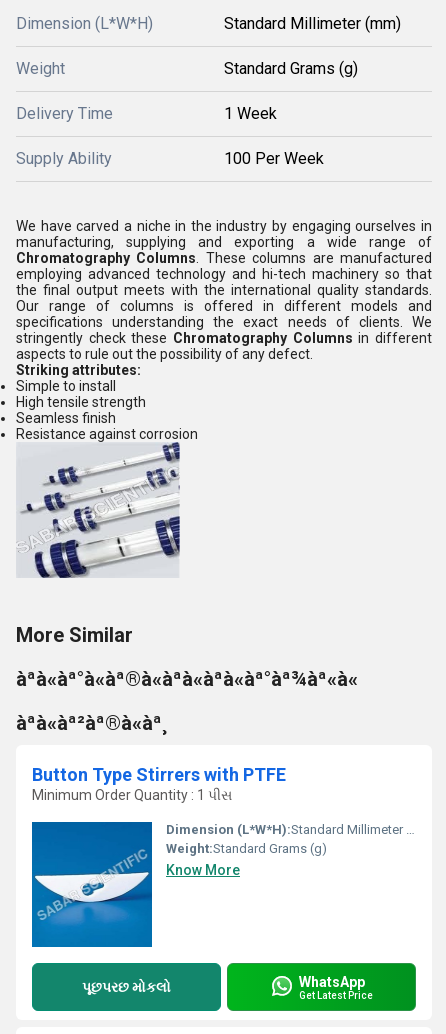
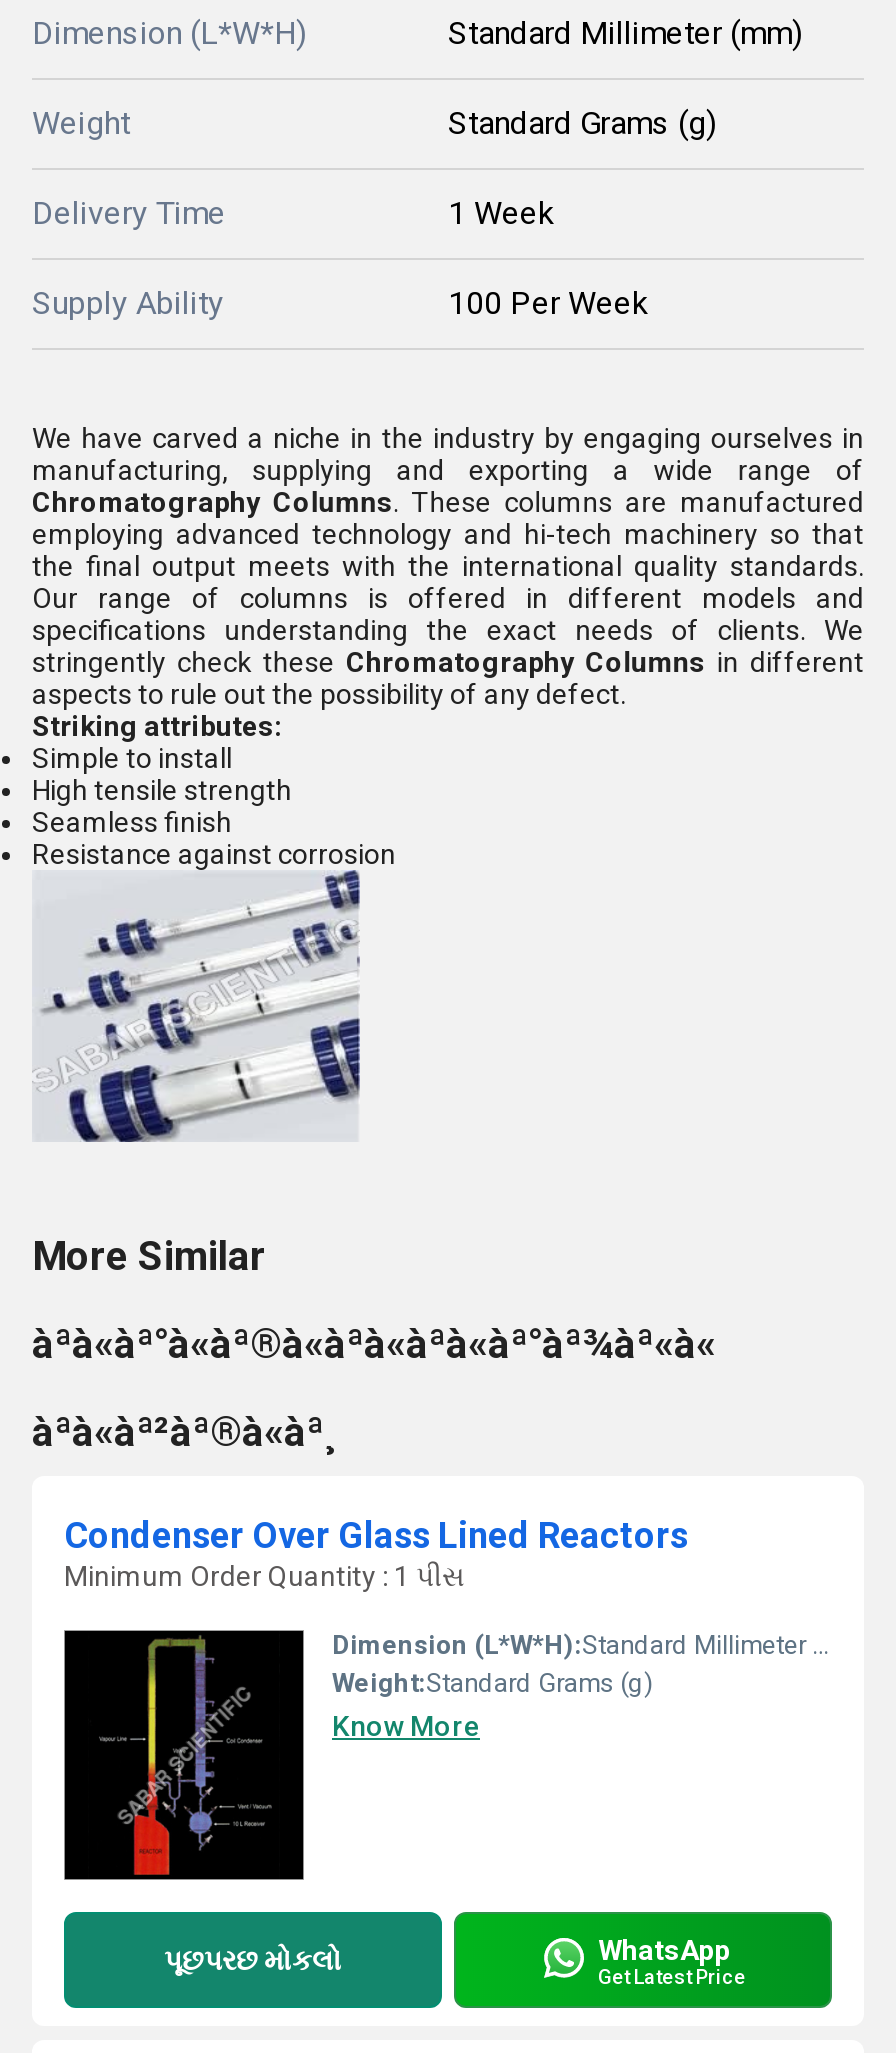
- Button Type Stirrers with PTFE
+ Condenser Over Glass Lined Reactors

- [image]
+ [image]
